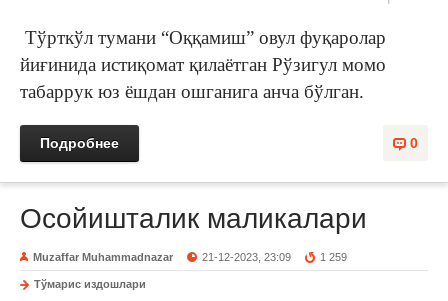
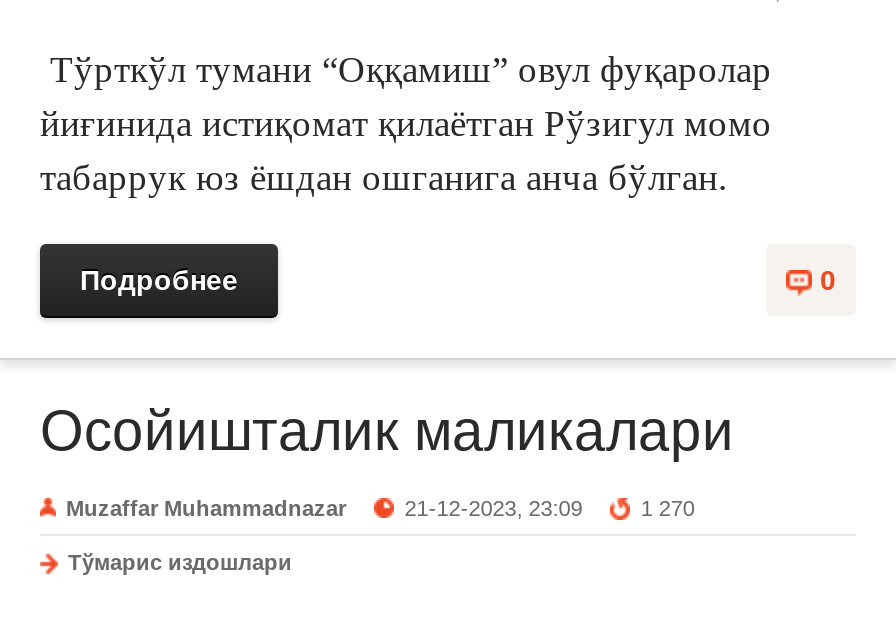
- 1 259
+ 1 270
